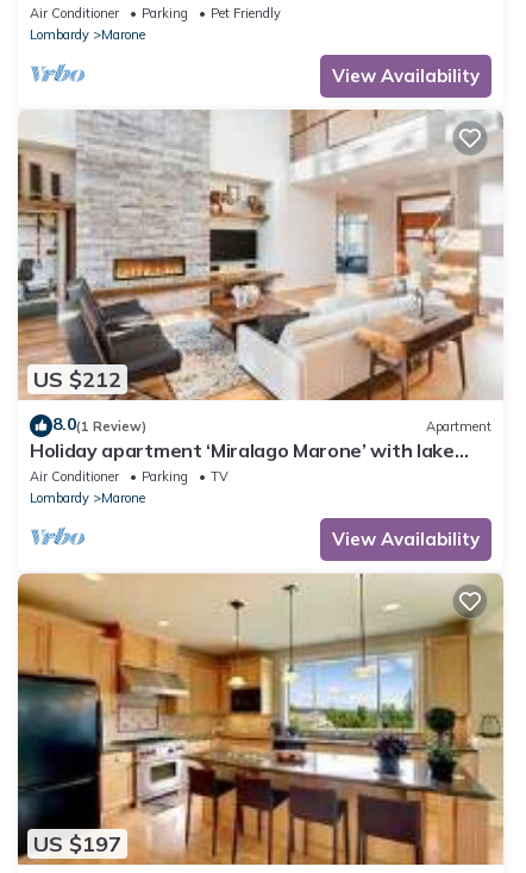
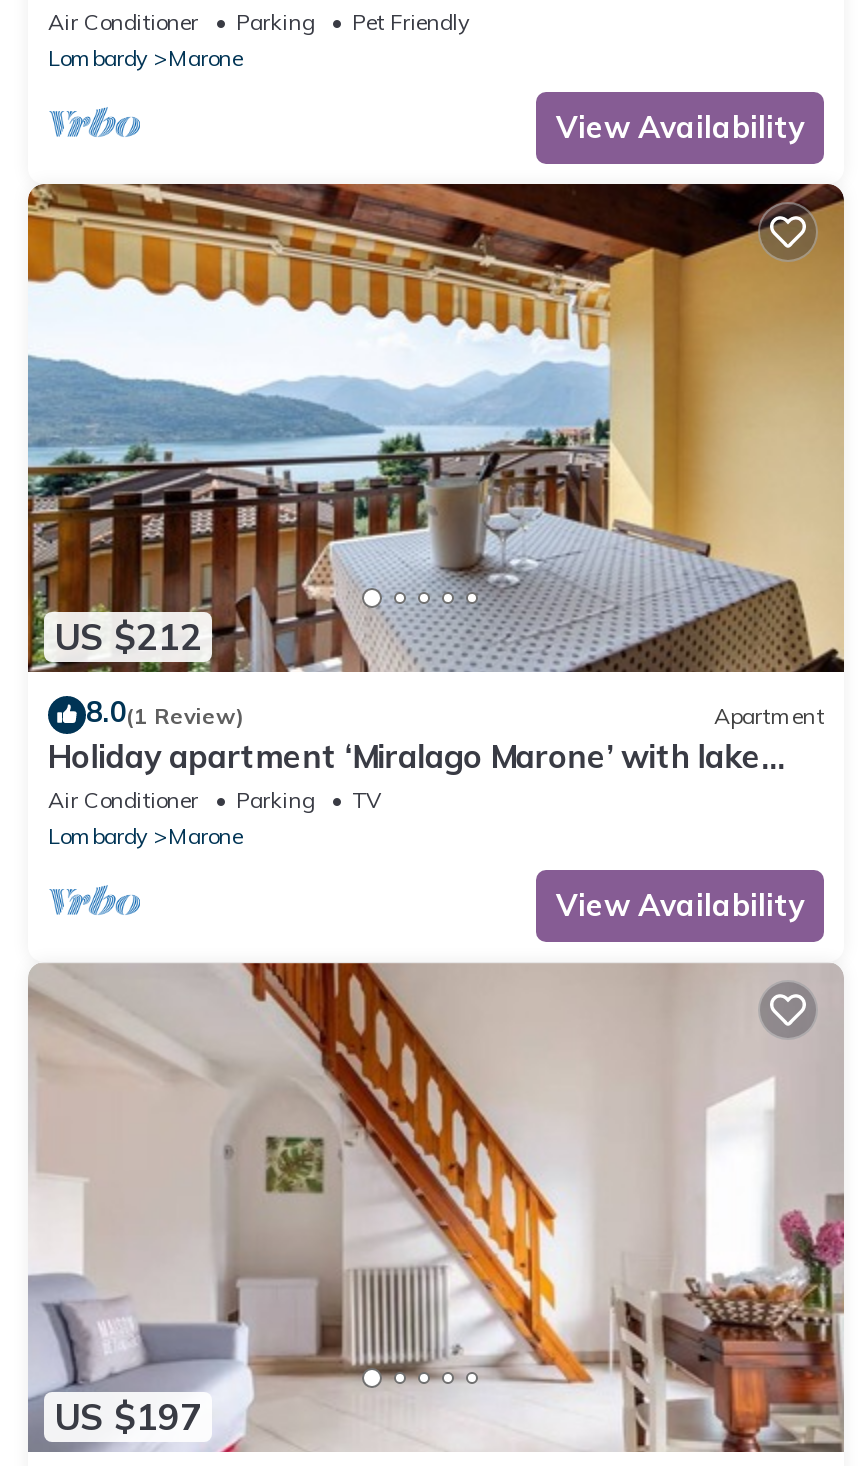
- [image]
+ [image]

- [image]
+ [image]
